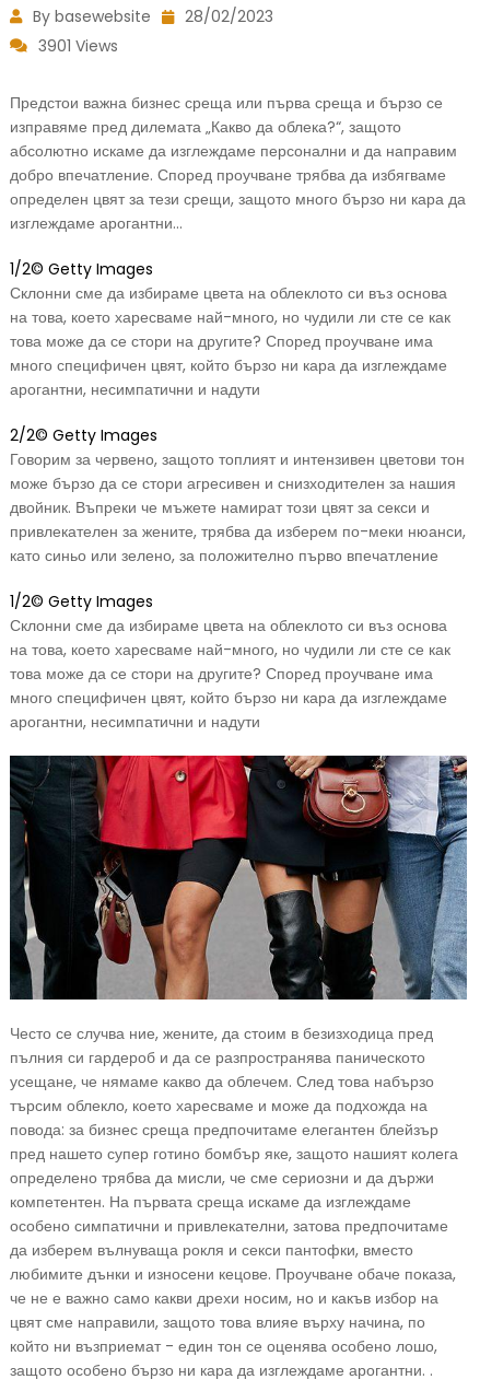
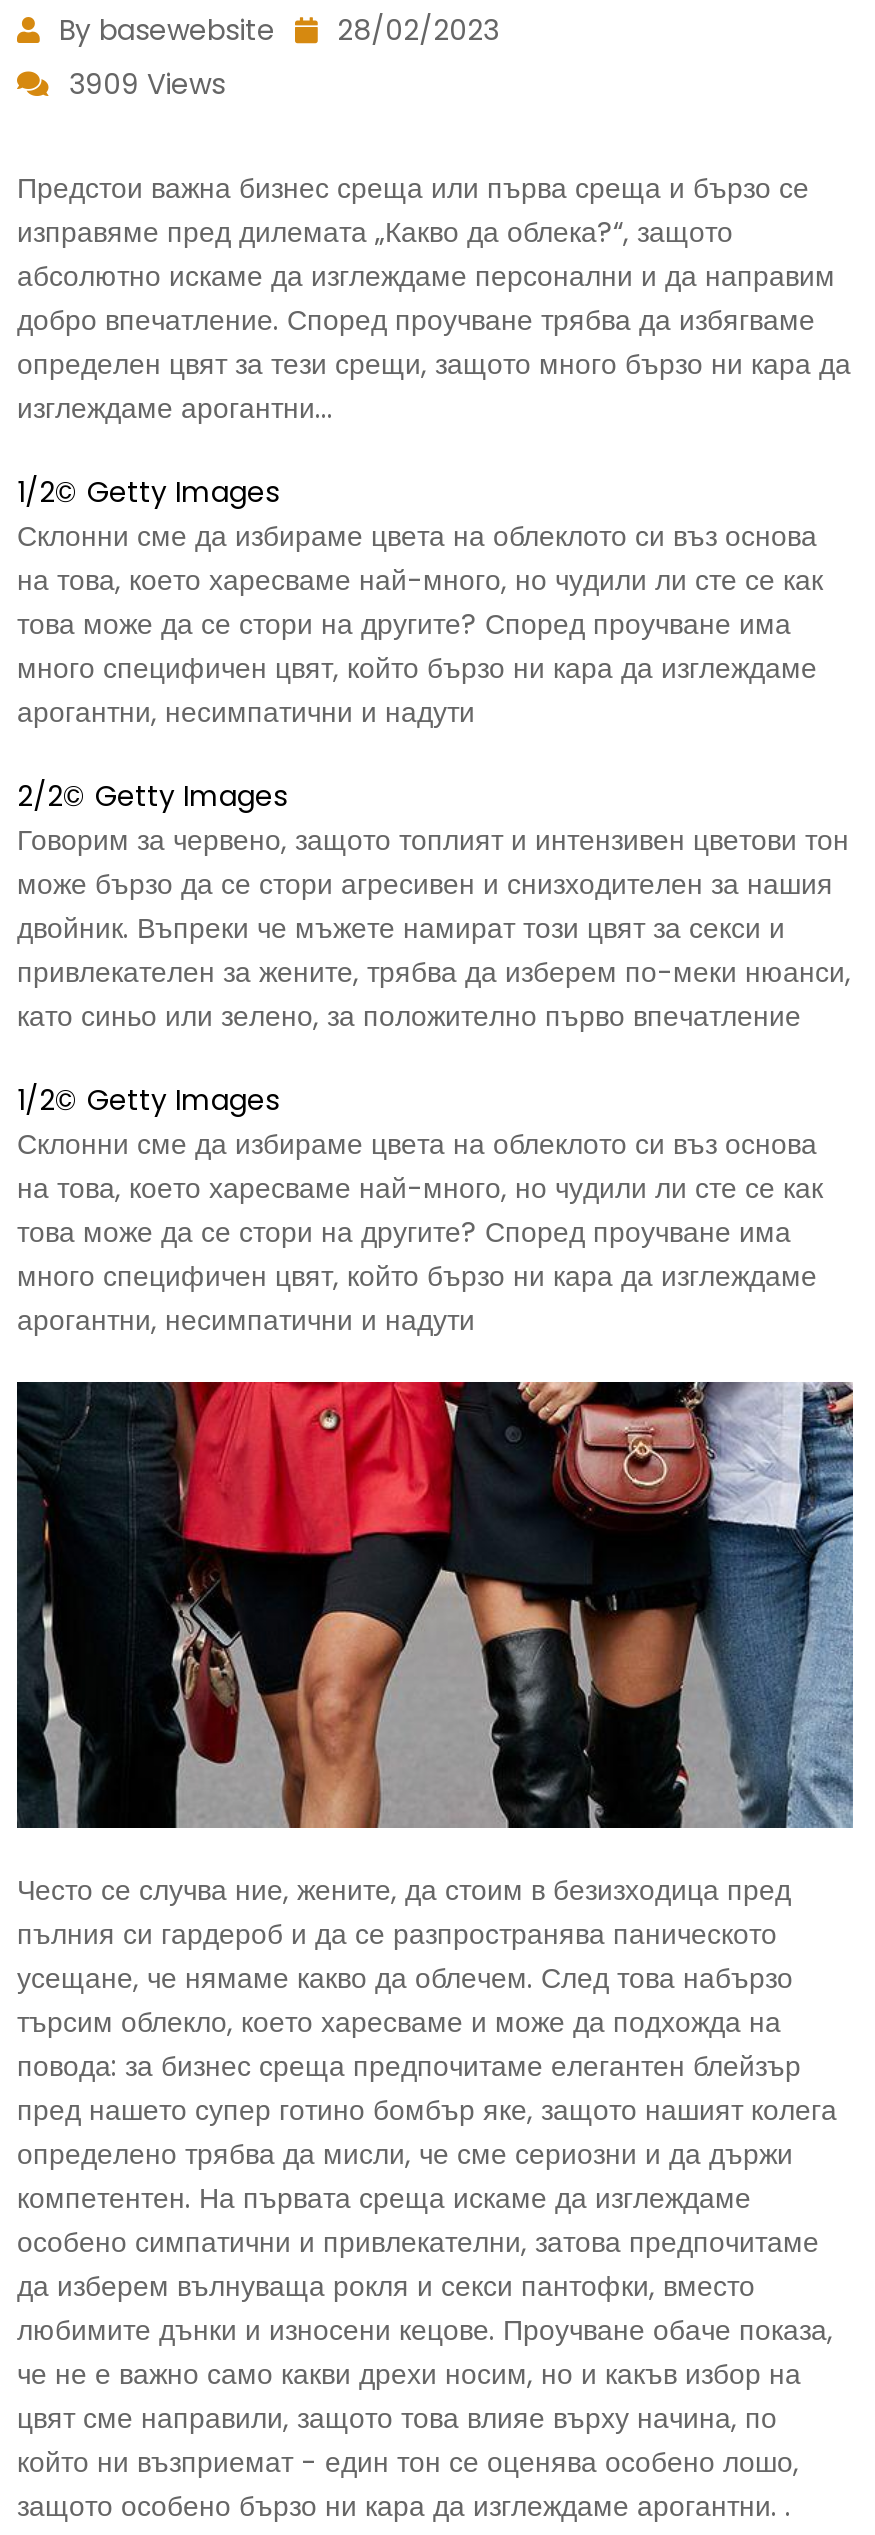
- 3901 Views
+ 3909 Views
